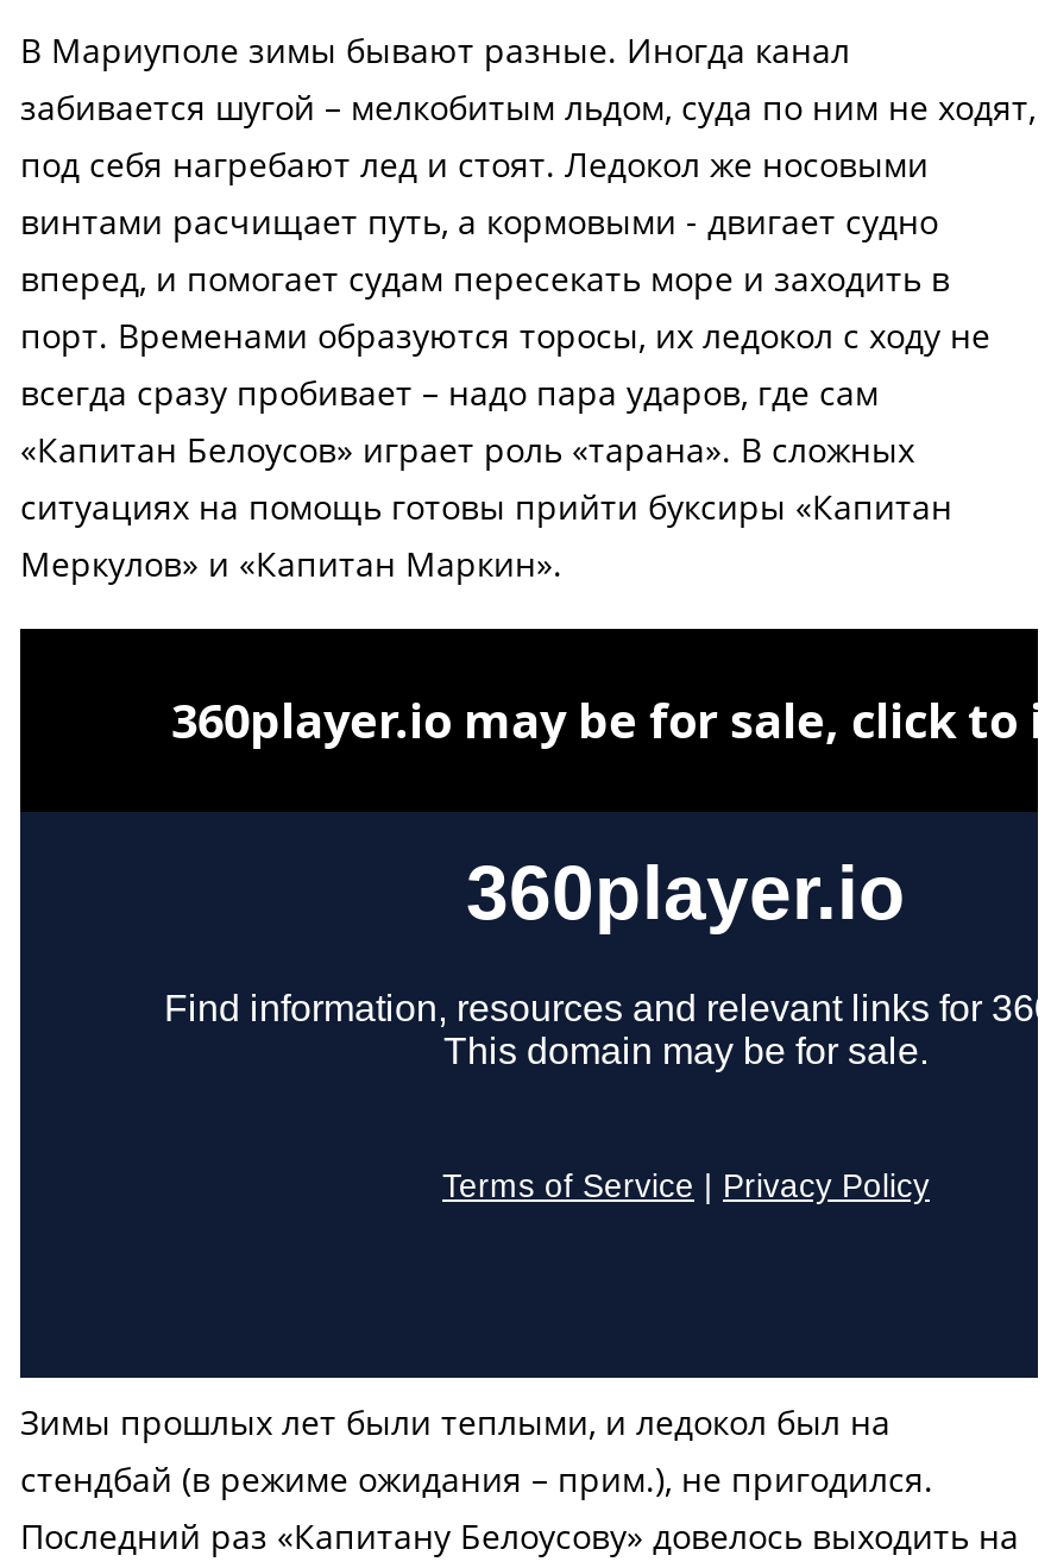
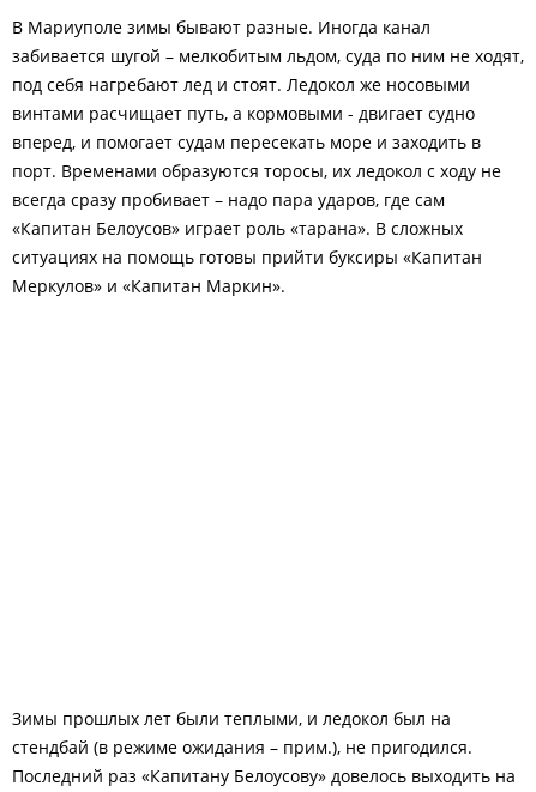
- [image]
